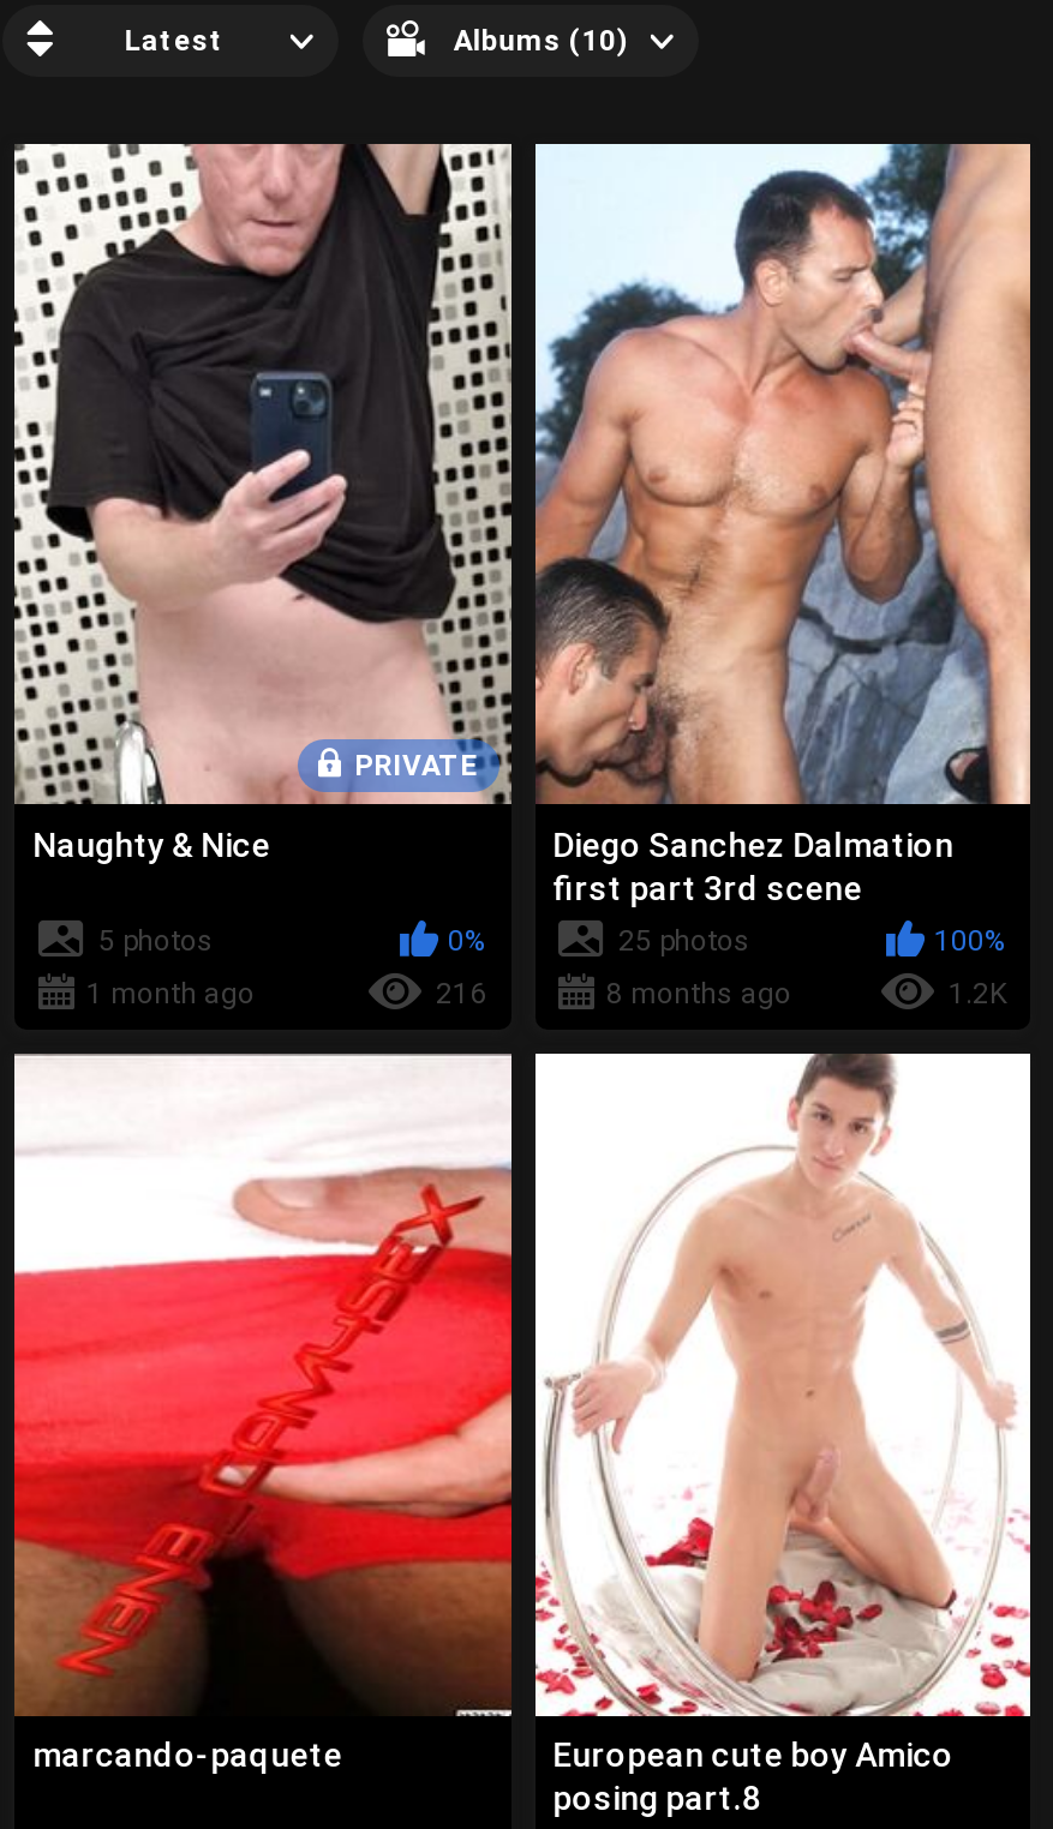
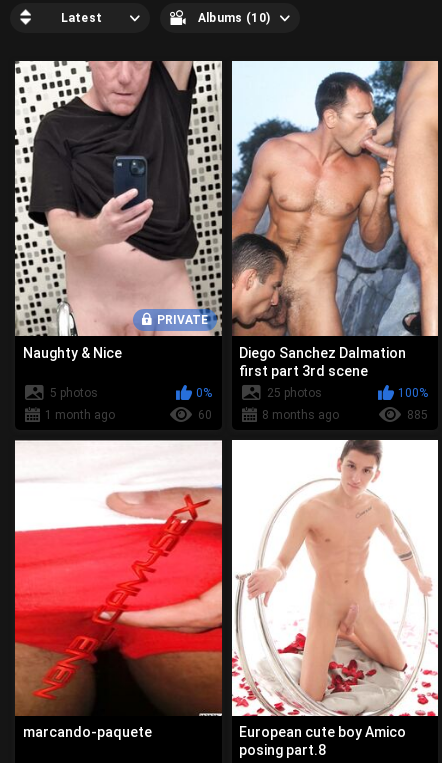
- 216
+ 60

- 1.2K
+ 885
